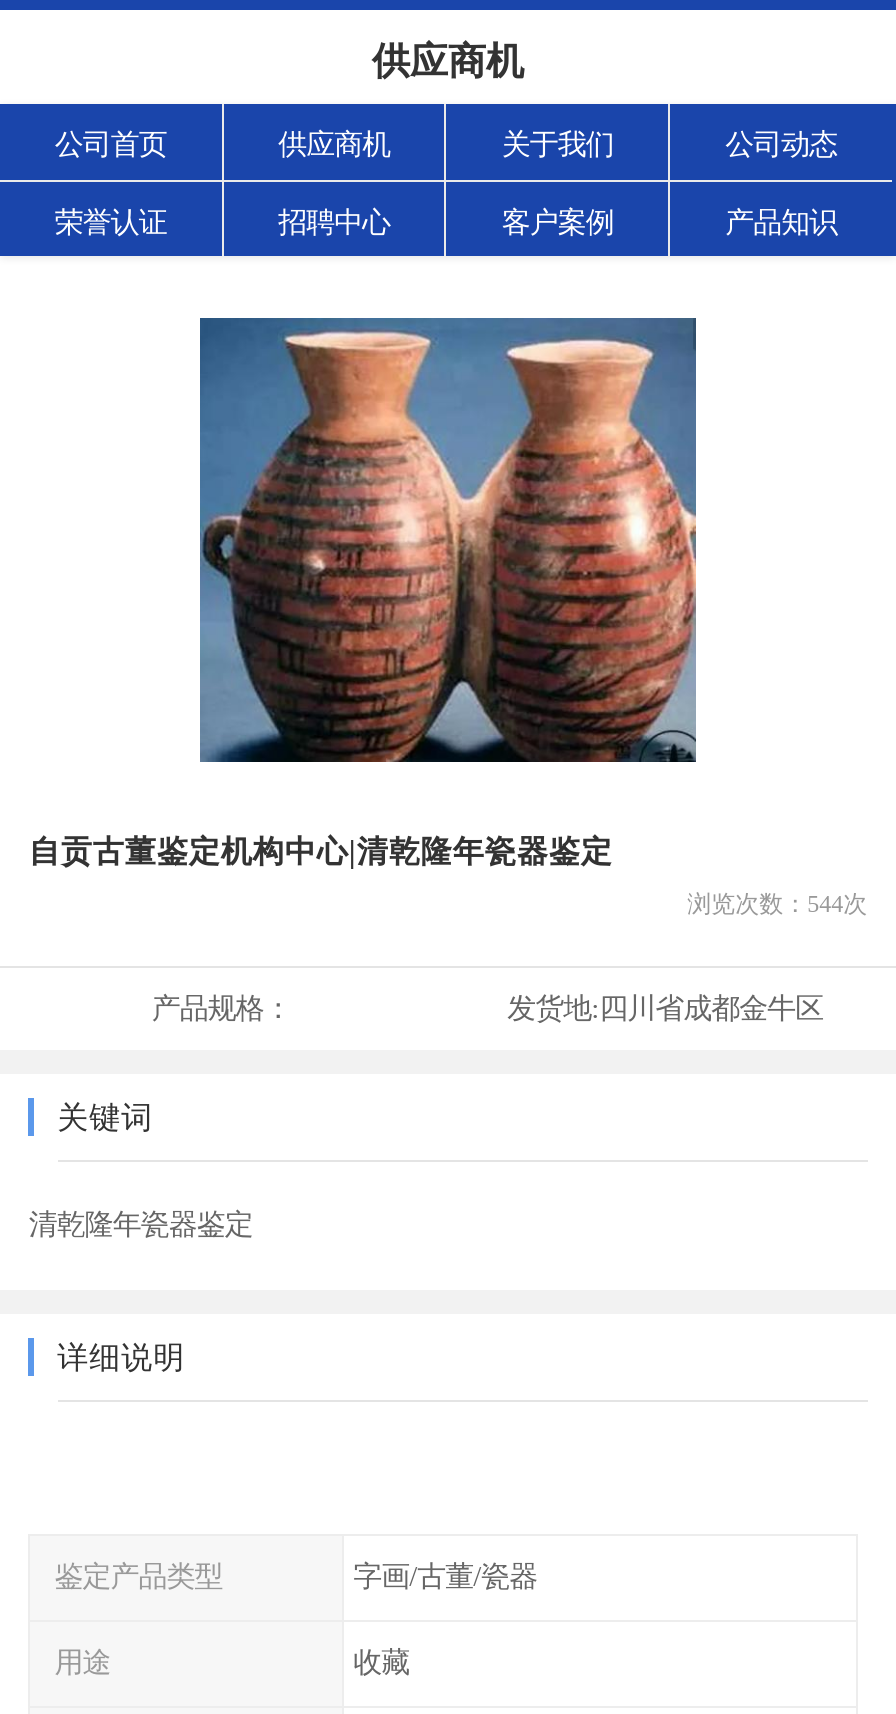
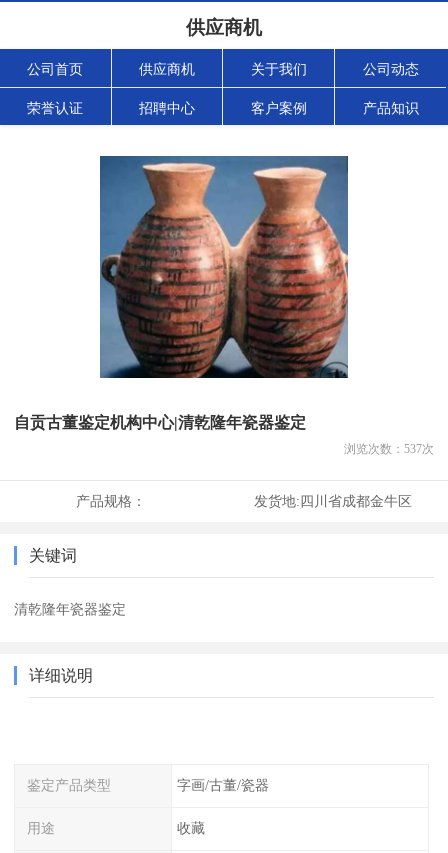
- 浏览次数：544次
+ 浏览次数：537次
